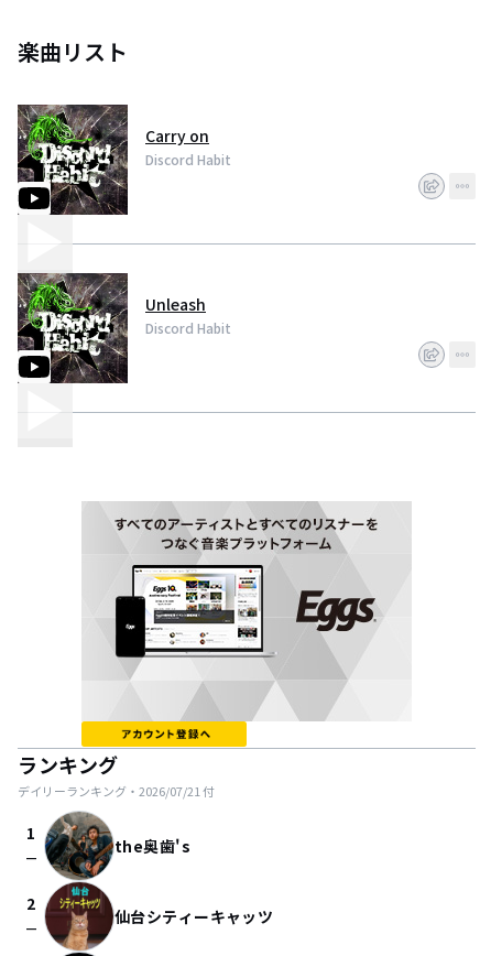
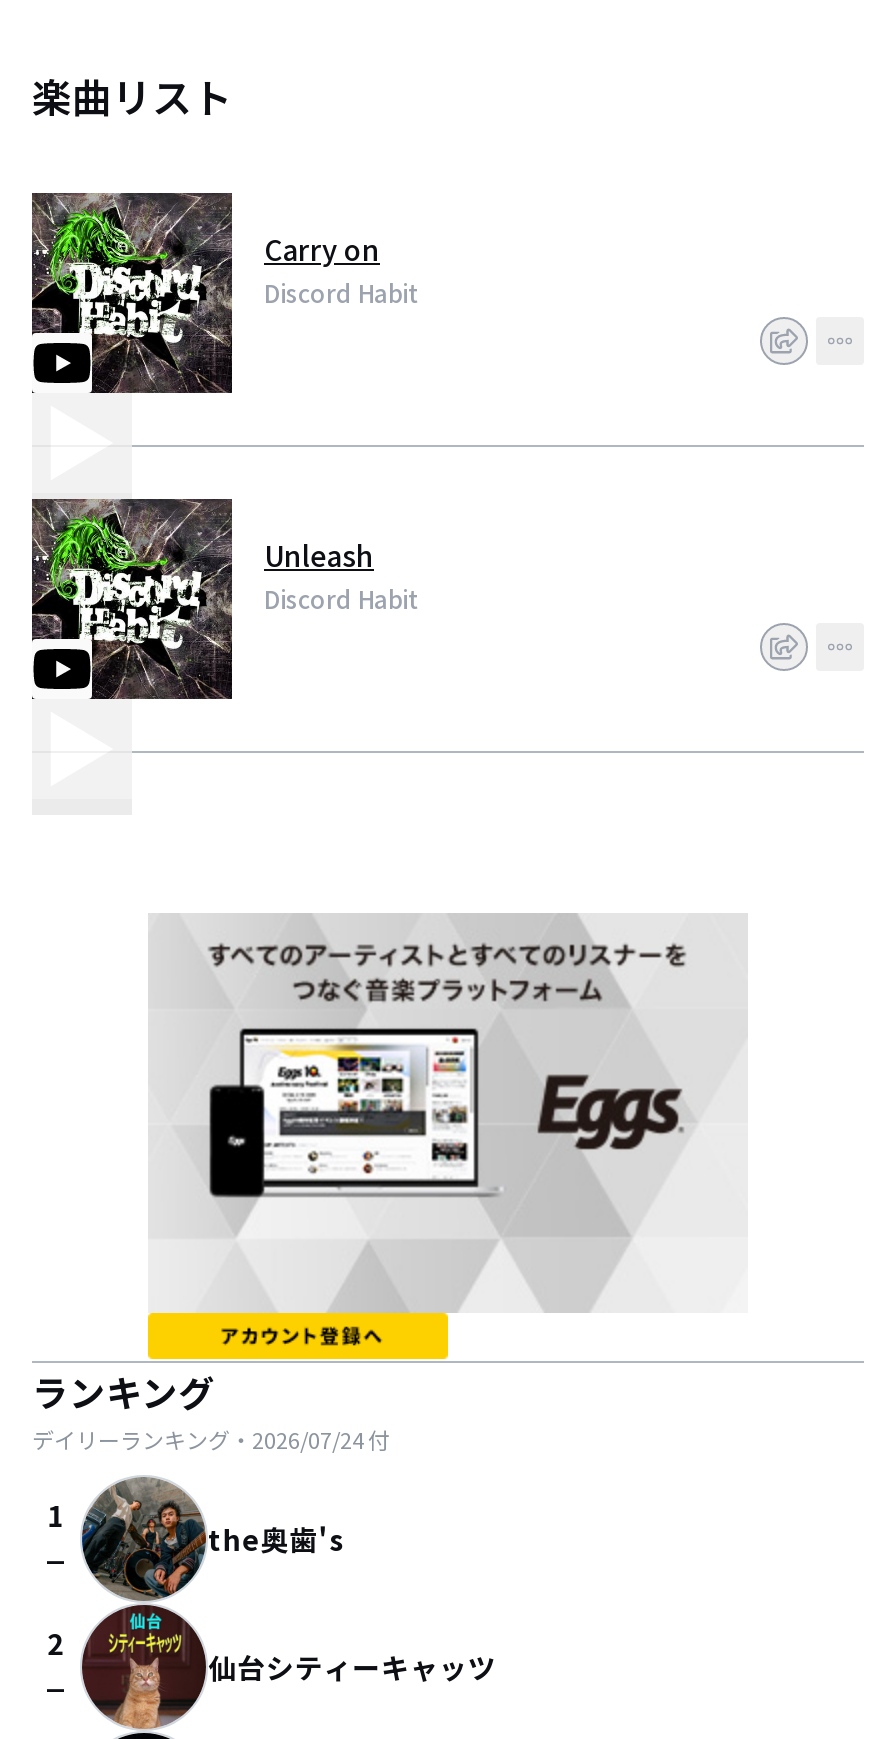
- デイリーランキング・2026/07/21付
+ デイリーランキング・2026/07/24付
